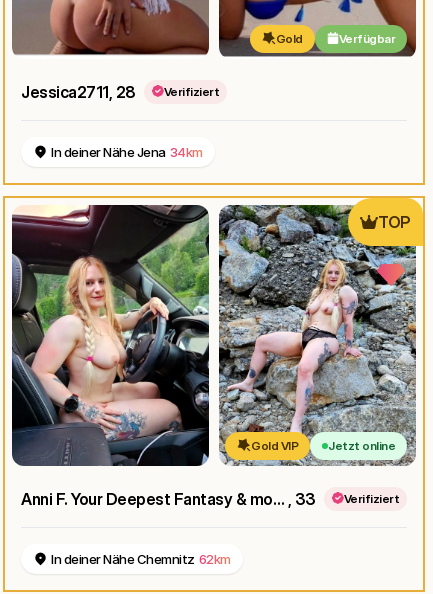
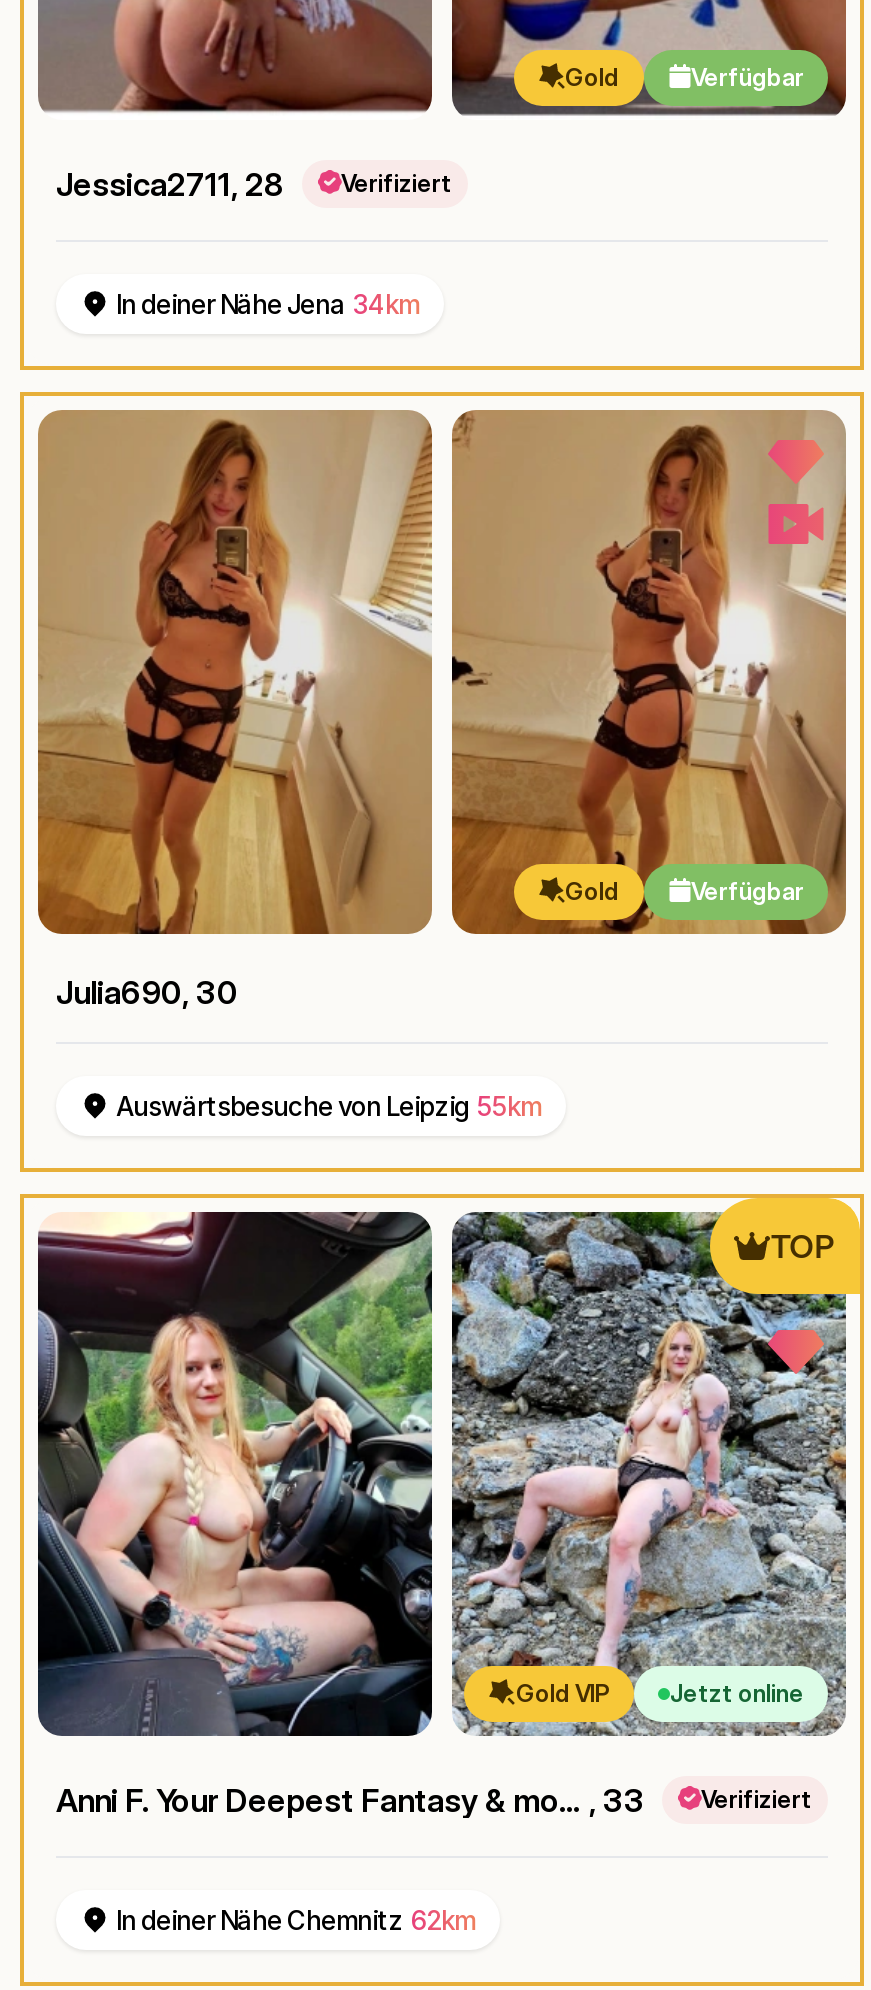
+ [image]

+ [image]
+ Gold
+ Verfügbar
+ Julia690, 30
+ Auswärtsbesuche von Leipzig 55km
